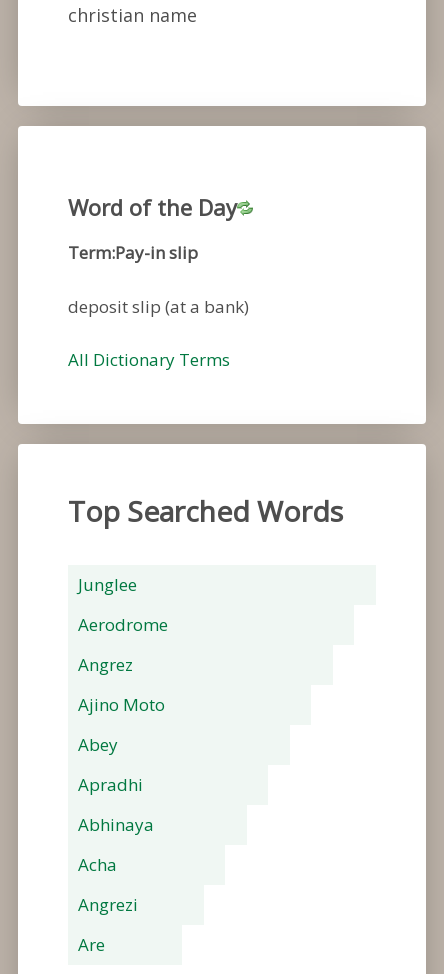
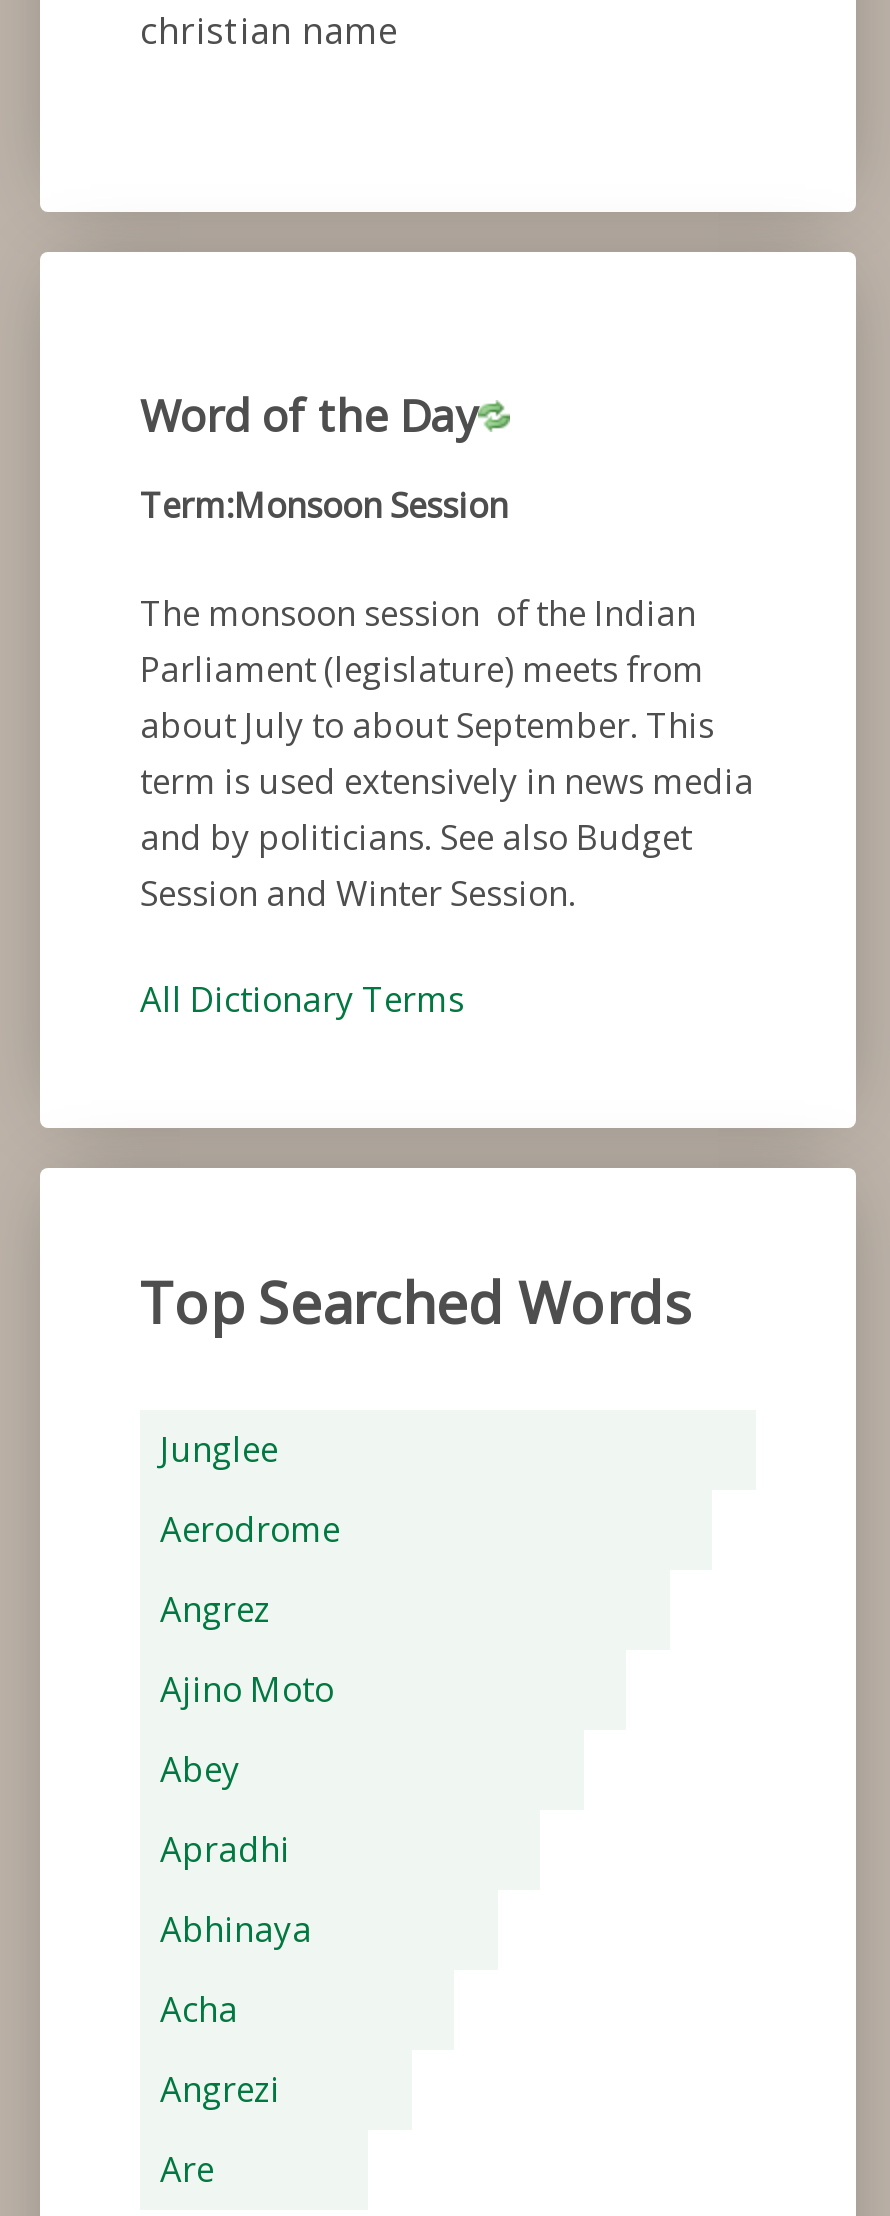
- Term:Pay-in slip
+ Term:Monsoon Session

- deposit slip (at a bank)
+ The monsoon session of the Indian
+ Parliament (legislature) meets from
+ about July to about September. This
+ term is used extensively in news media
+ and by politicians. See also Budget
+ Session and Winter Session.
